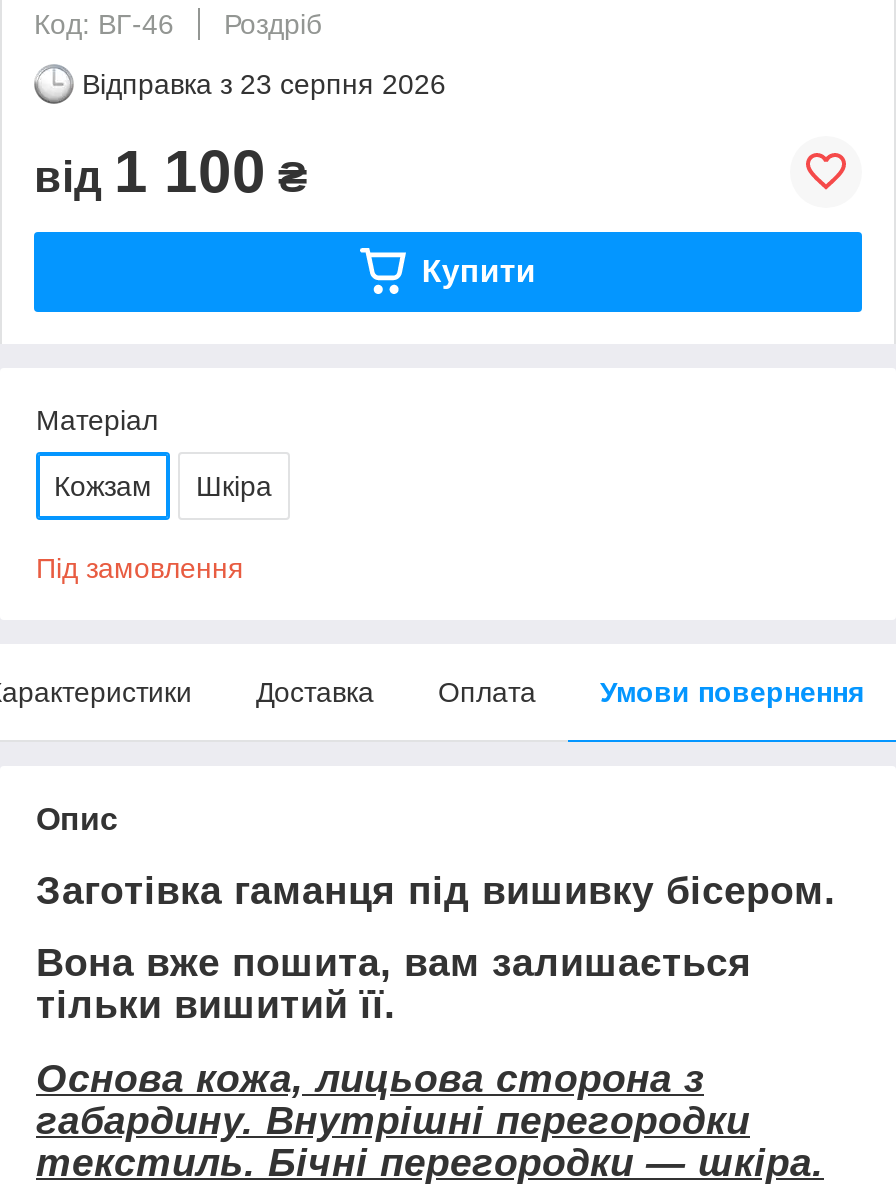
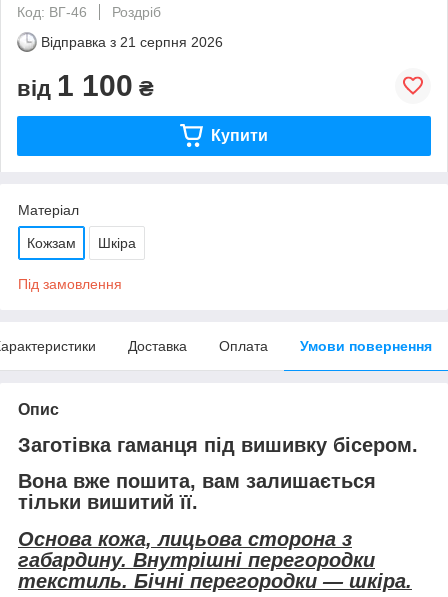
- Відправка з 23 серпня 2026
+ Відправка з 21 серпня 2026
